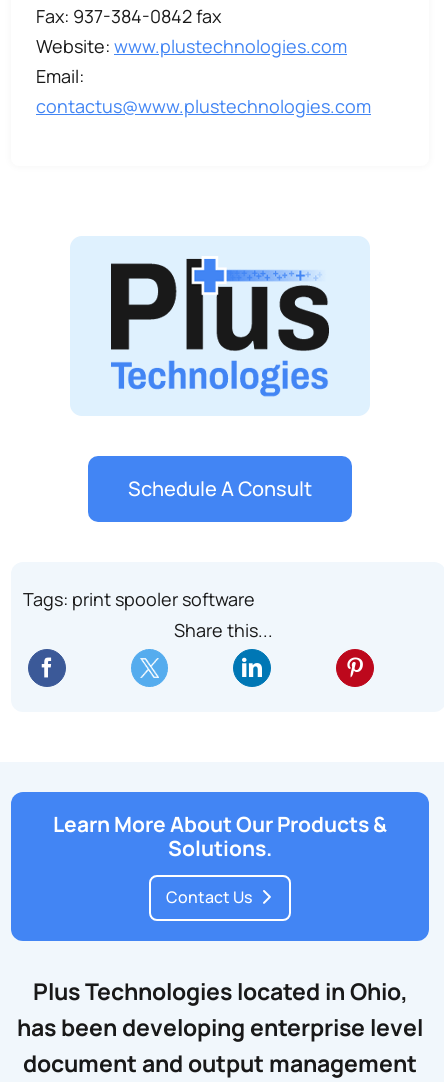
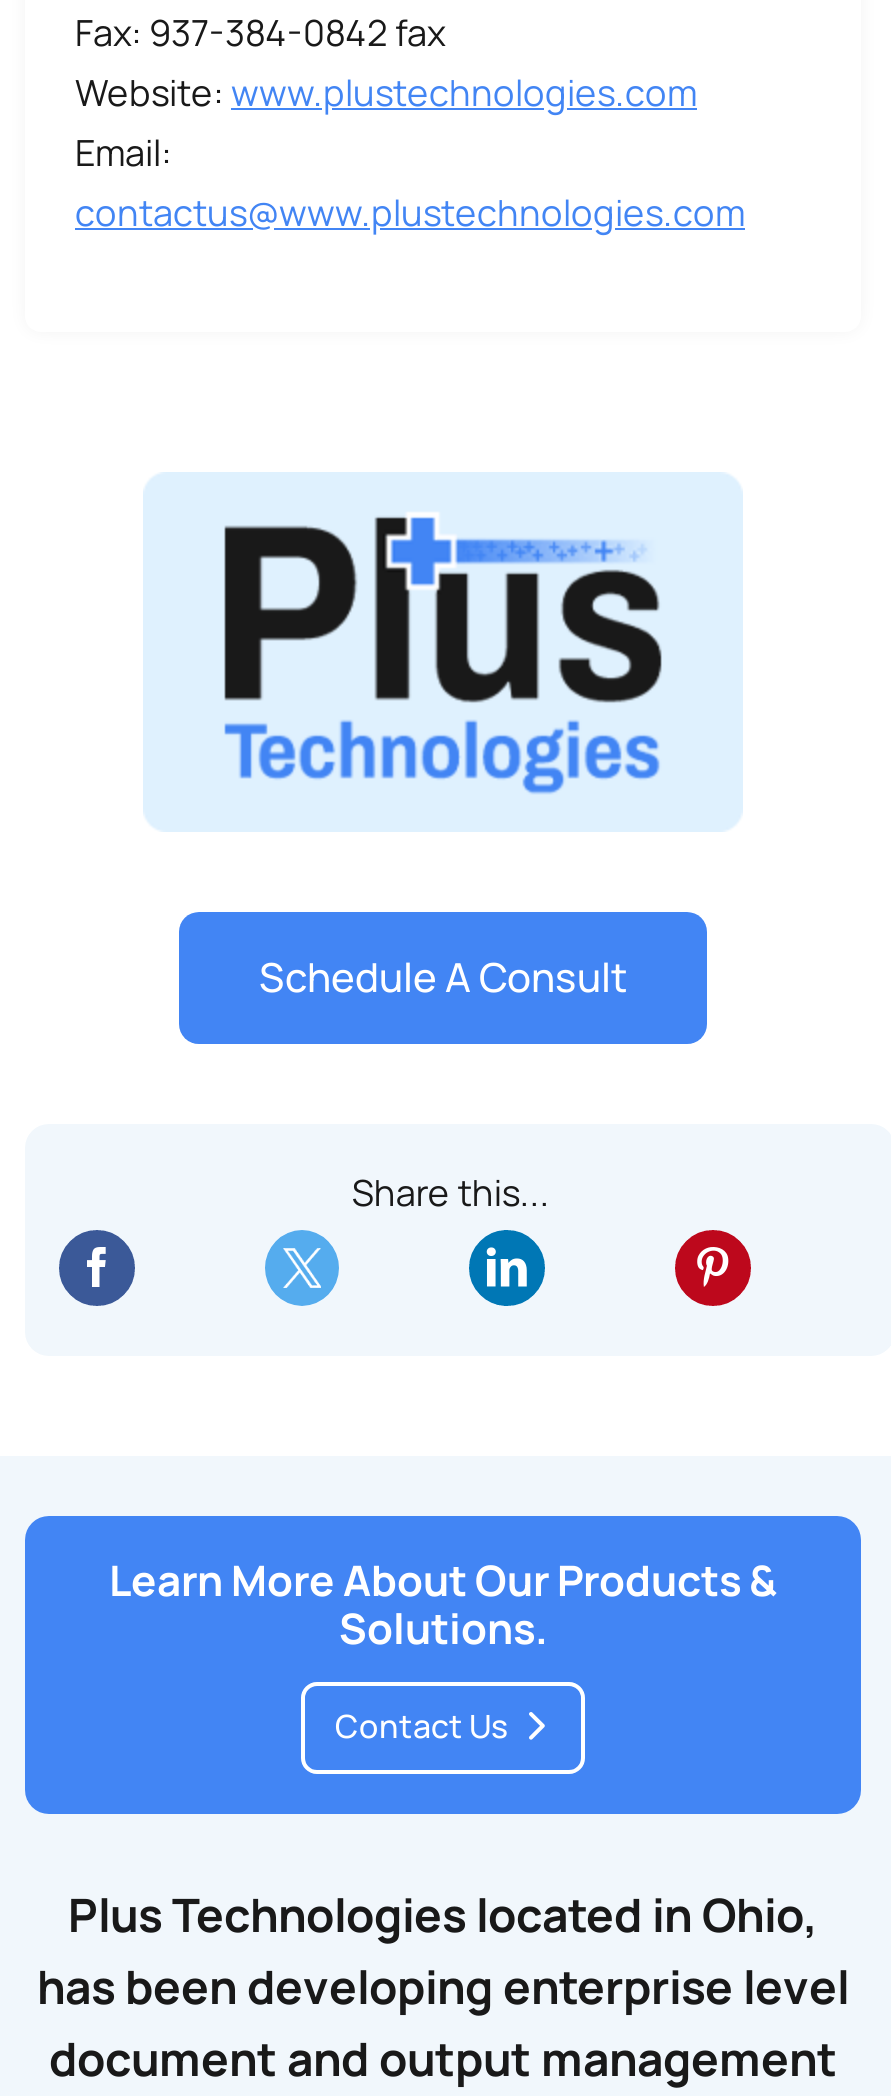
- Tags: print spooler software
